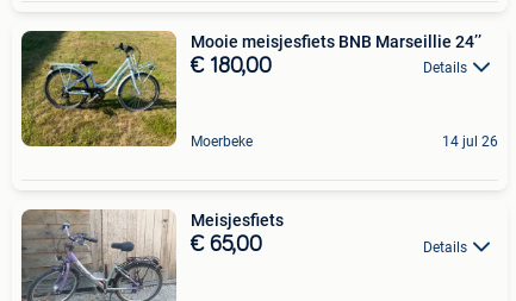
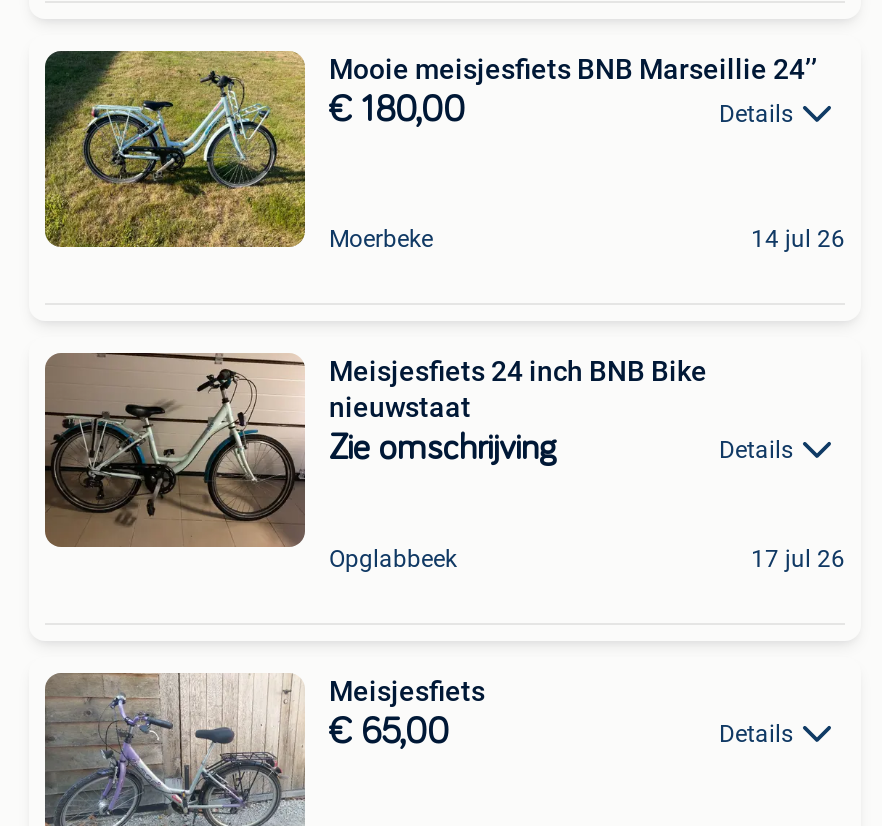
+ [image]
+ Meisjesfiets 24 inch BNB Bike
+ nieuwstaat
+ Zie omschrijving
+ Details

+ Opglabbeek
+ 17 jul 26
